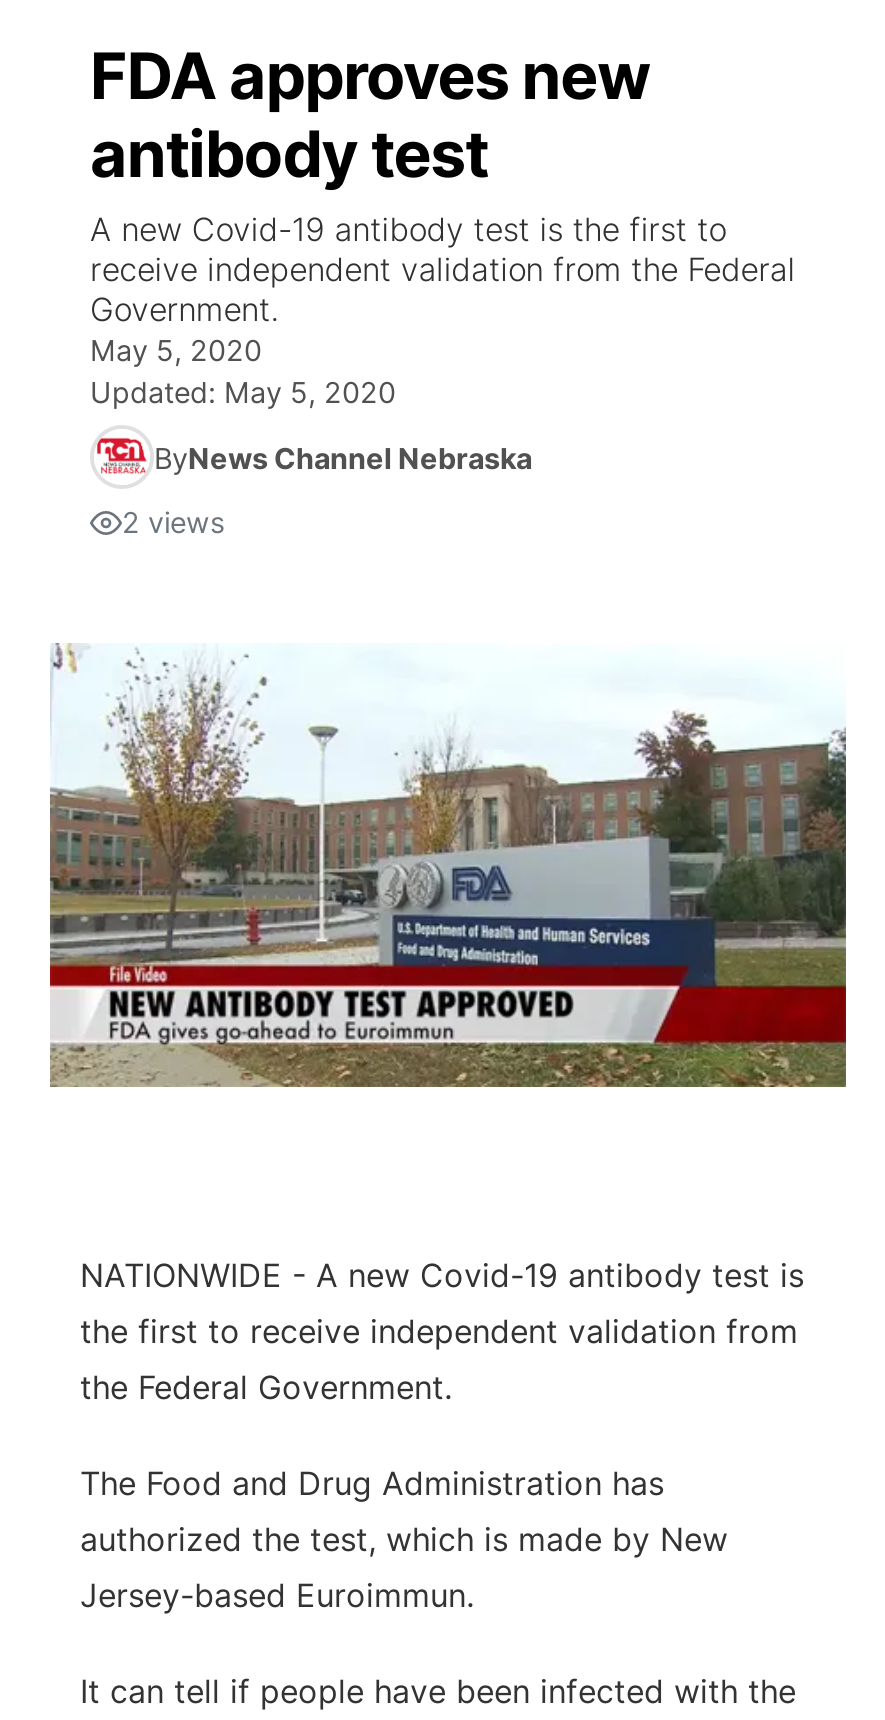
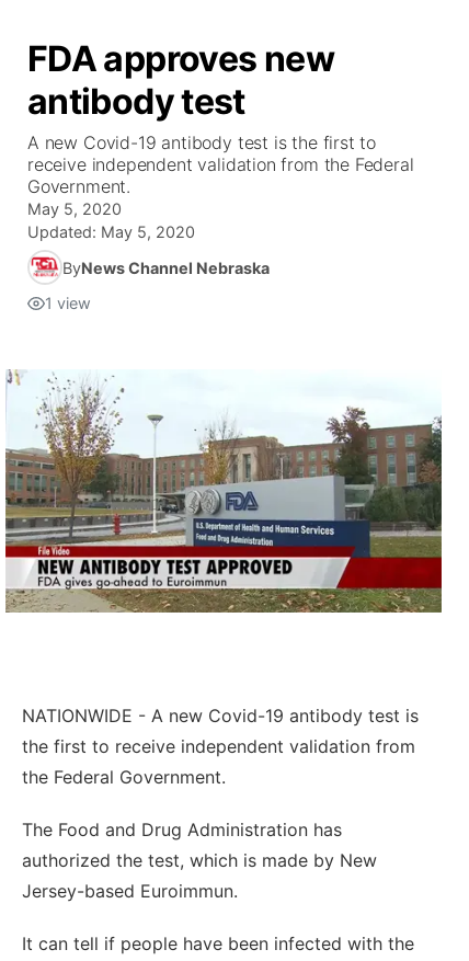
- 2 views
+ 1 view
